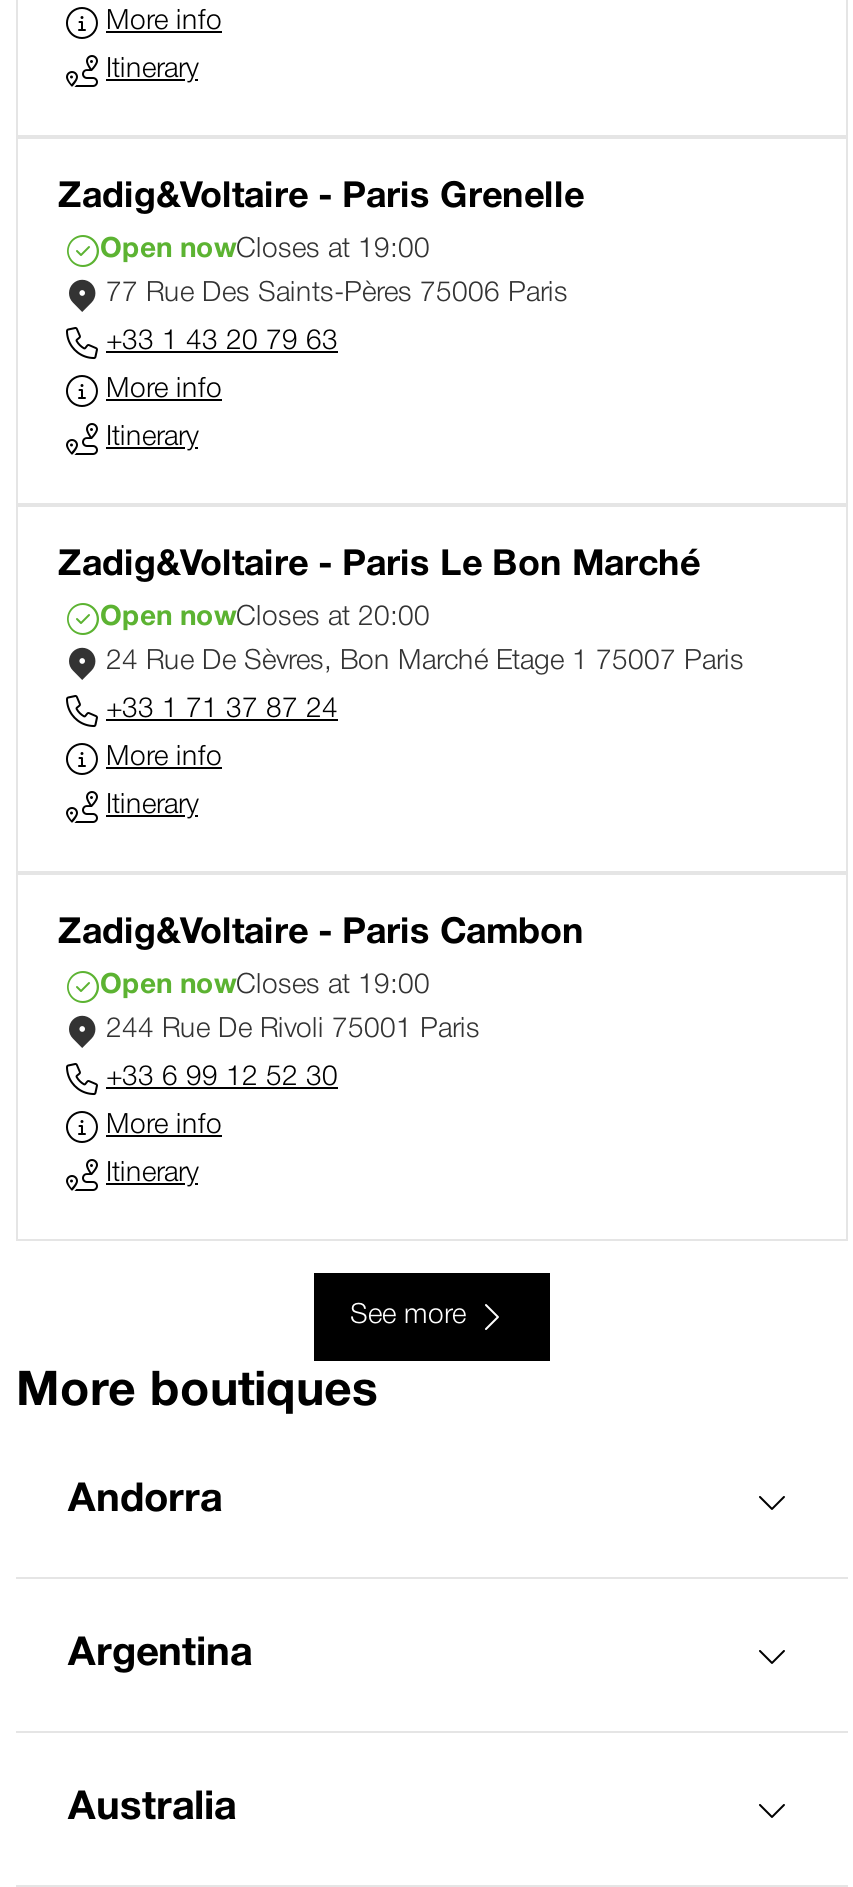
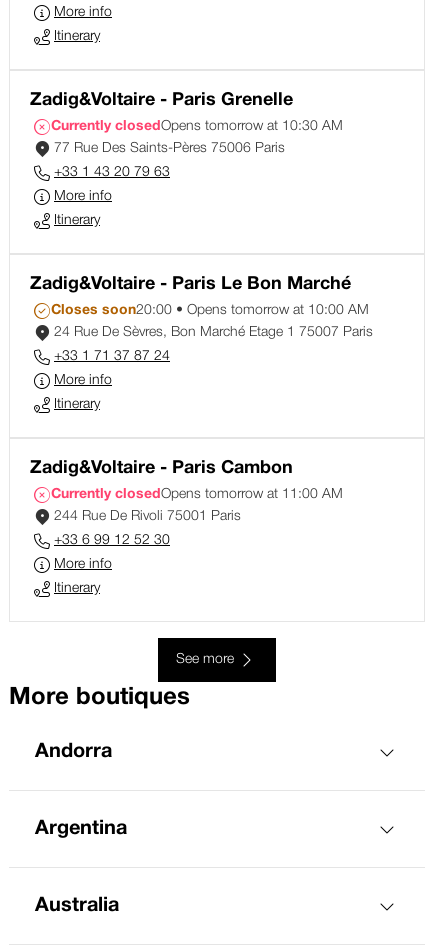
- Open nowCloses at 19:00
+ Currently closedOpens tomorrow at 10:30 AM

- Open nowCloses at 20:00
+ Closes soon20:00 • Opens tomorrow at 10:00 AM

- Open nowCloses at 19:00
+ Currently closedOpens tomorrow at 11:00 AM
